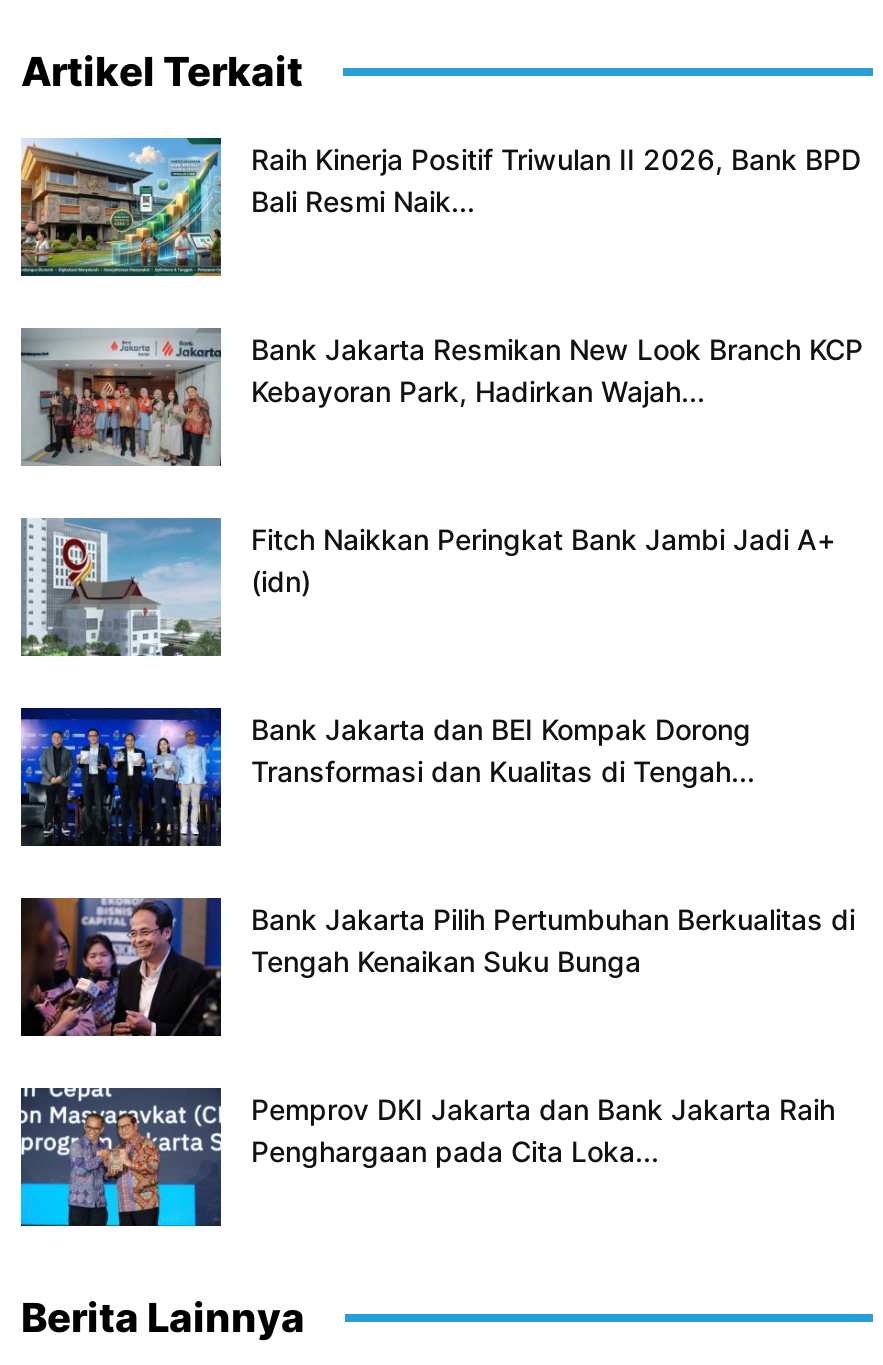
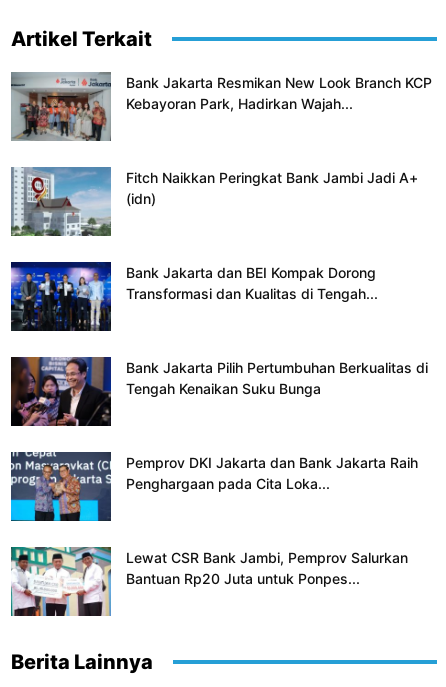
- [image]
- Raih Kinerja Positif Triwulan II 2026, Bank BPD
- Bali Resmi Naik...

moved up: [image] | Bank Jakarta Resmikan New Look Branch KCP | Kebayoran Park, Hadirkan Wajah... | ... | Pemprov DKI Jakarta dan Bank Jakarta Raih | Penghargaan pada Cita Loka...

+ [image]
+ Lewat CSR Bank Jambi, Pemprov Salurkan
+ Bantuan Rp20 Juta untuk Ponpes...
